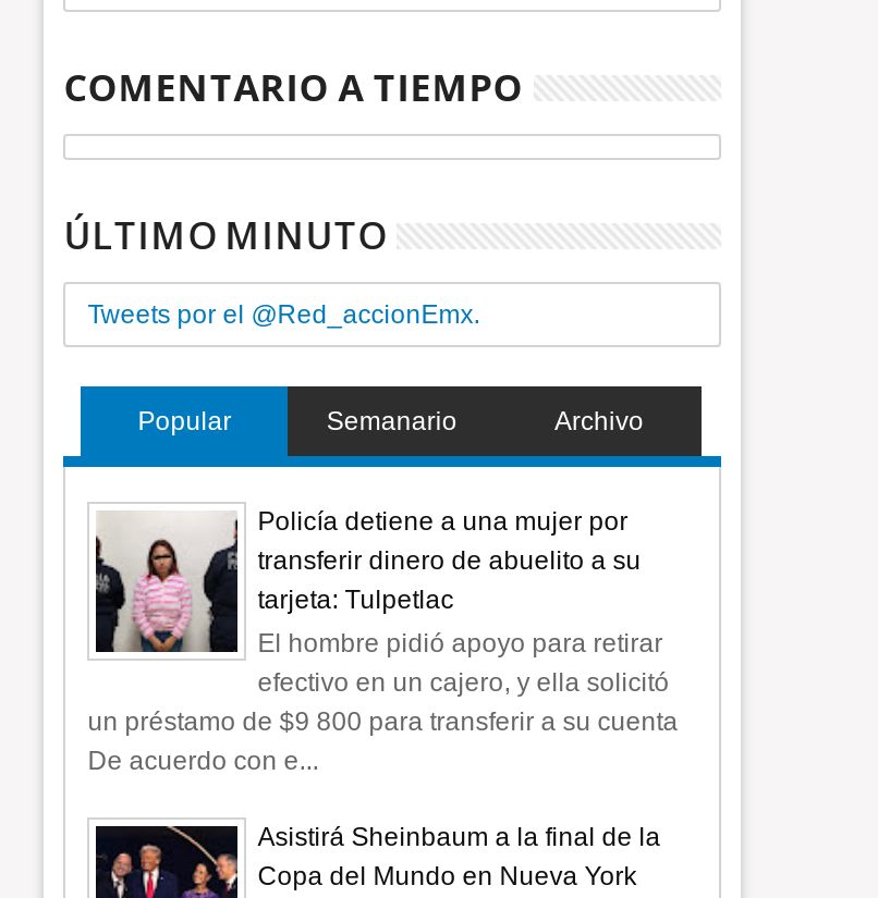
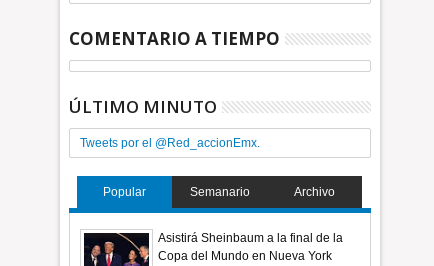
- [image]
- Policía detiene a una mujer por
- transferir dinero de abuelito a su
- tarjeta: Tulpetlac
- El hombre pidió apoyo para retirar
- efectivo en un cajero, y ella solicitó
- un préstamo de $9 800 para transferir a su cuenta
- De acuerdo con e...
